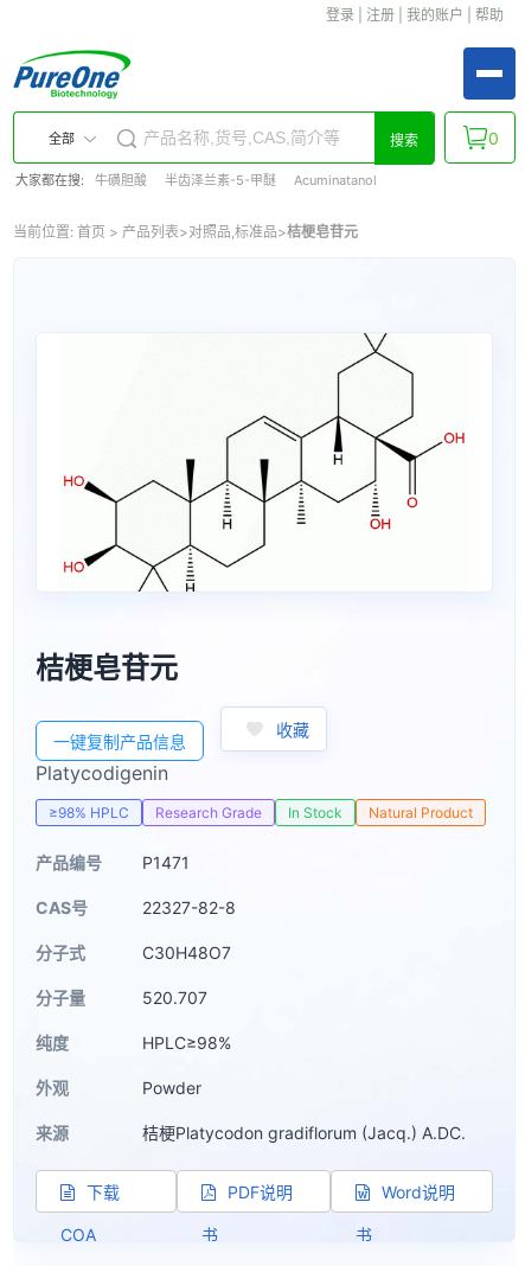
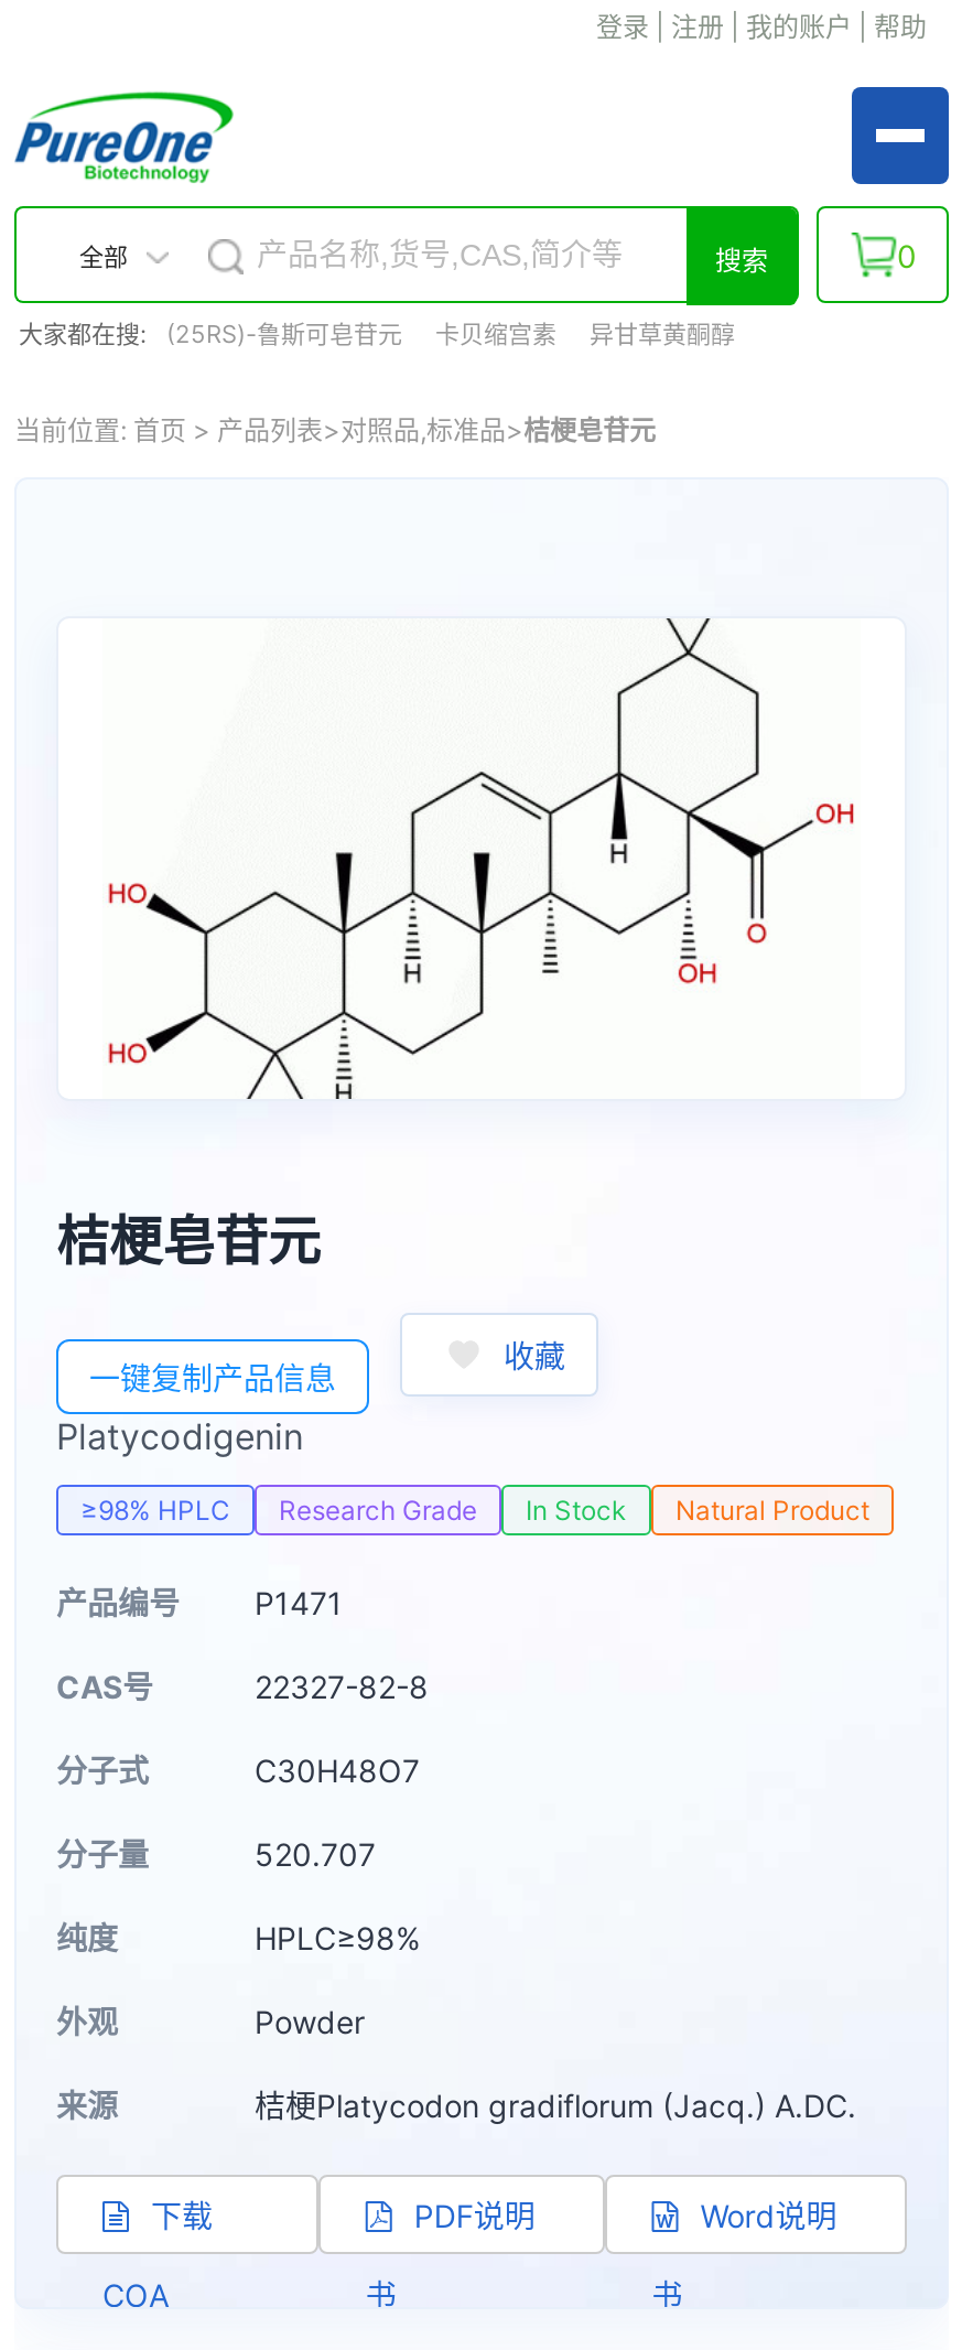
- 牛磺胆酸
- 半齿泽兰素-5-甲醚
- Acuminatanol
+ (25RS)-鲁斯可皂苷元
+ 卡贝缩宫素
+ 异甘草黄酮醇
